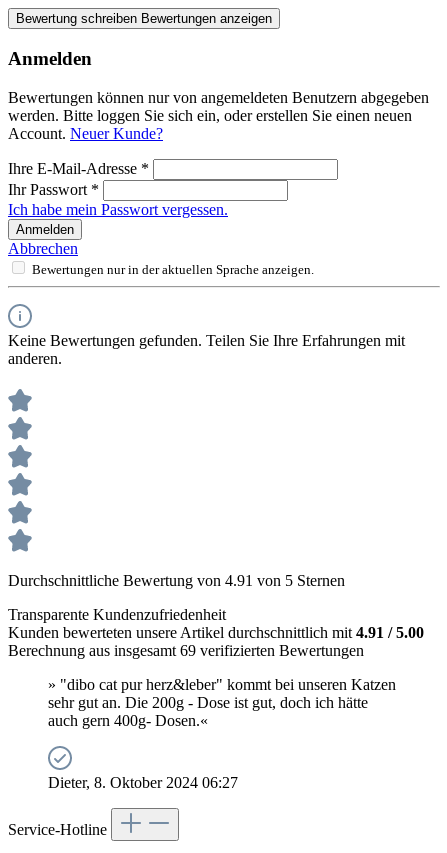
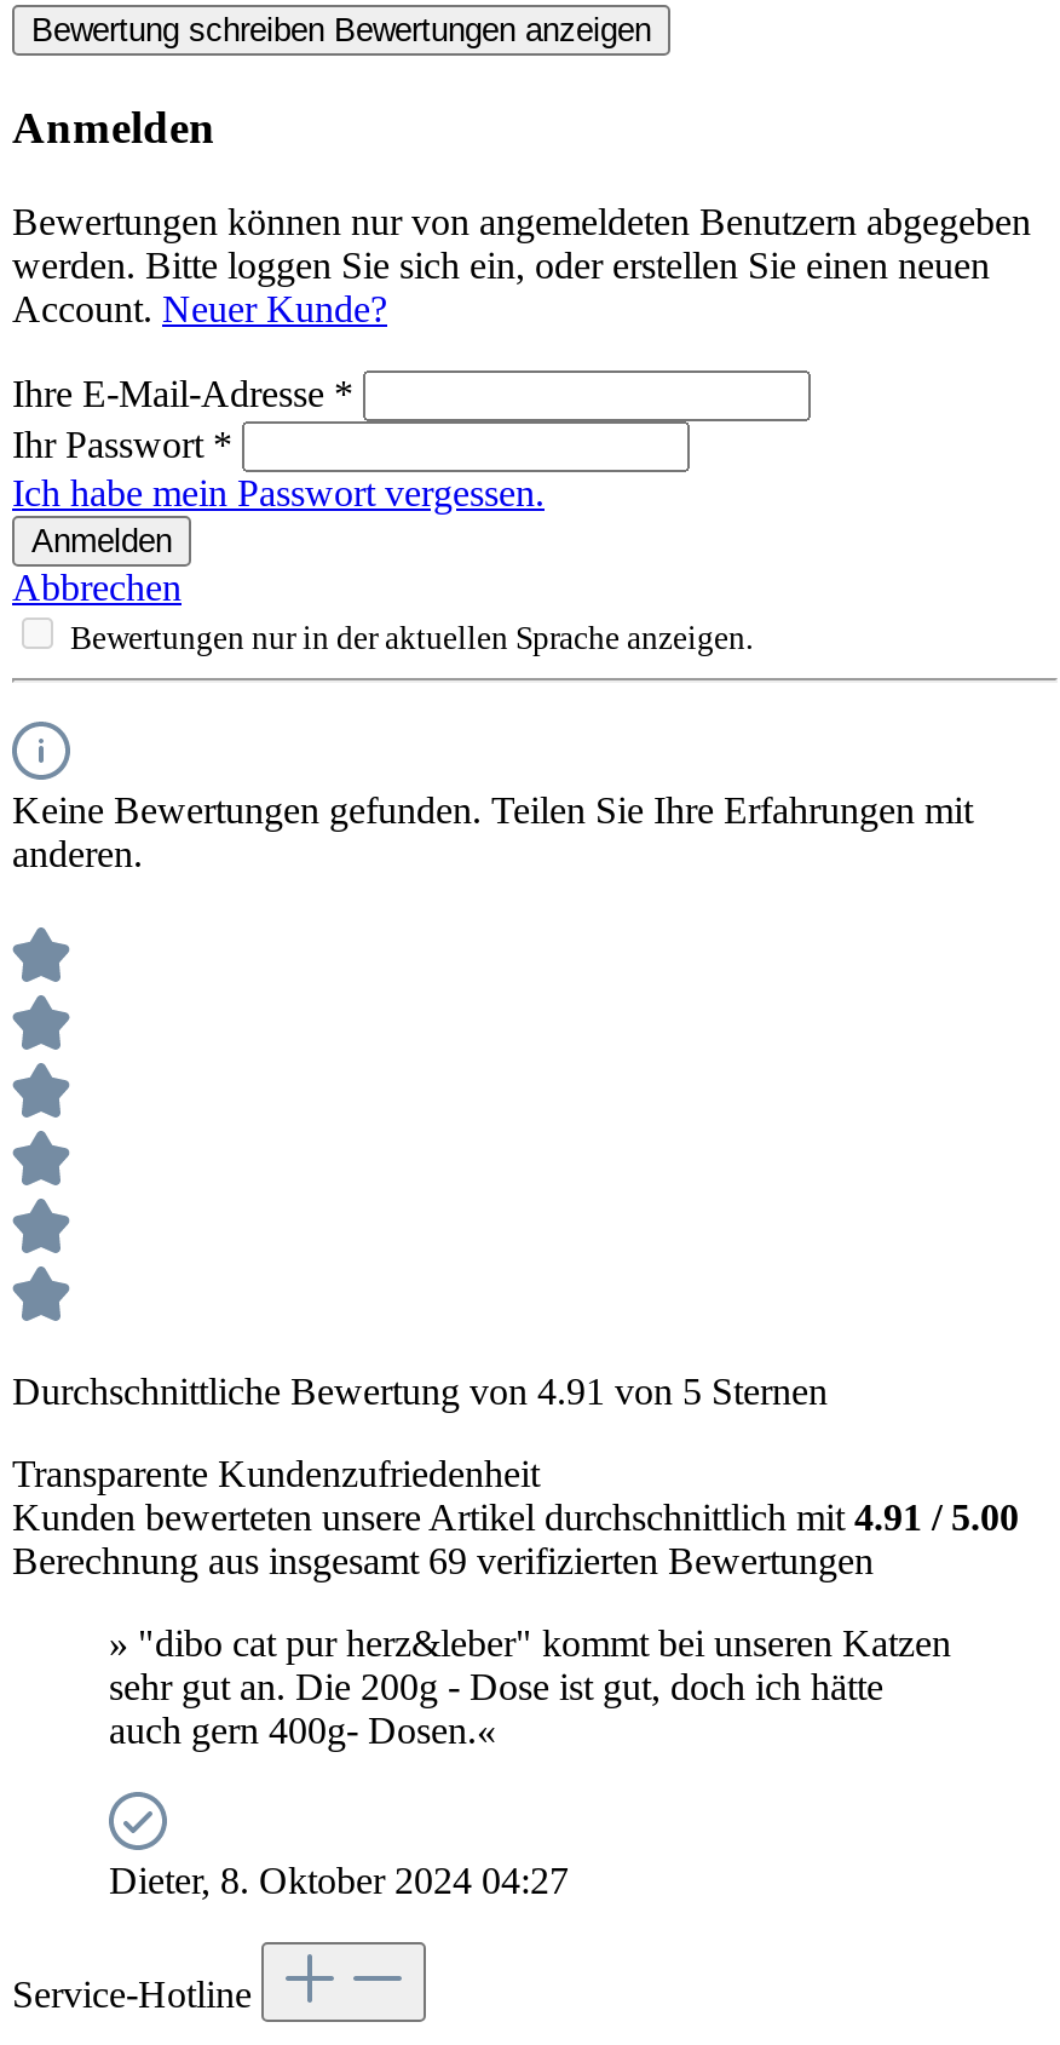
- Dieter, 8. Oktober 2024 06:27
+ Dieter, 8. Oktober 2024 04:27
